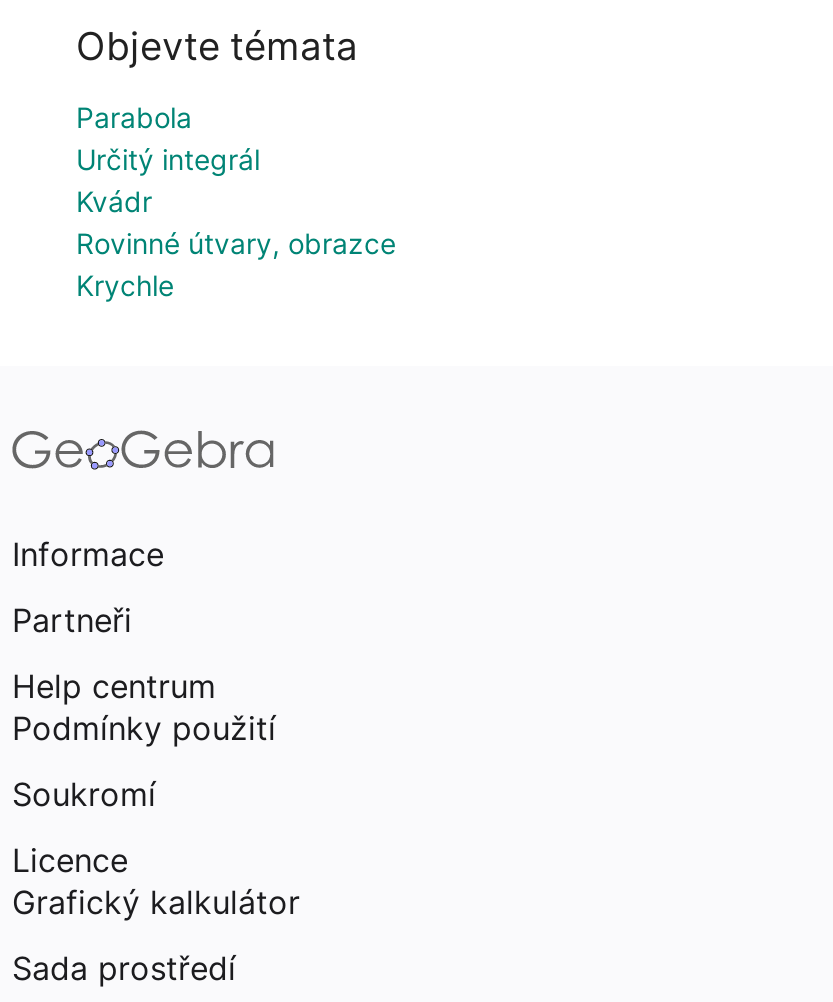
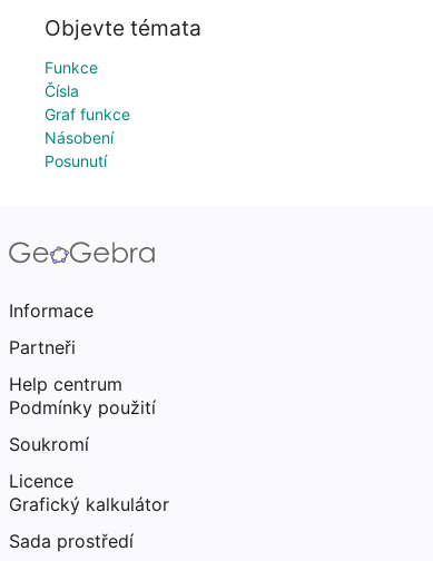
- Parabola
- Určitý integrál
- Kvádr
- Rovinné útvary, obrazce
- Krychle
+ Funkce
+ Čísla
+ Graf funkce
+ Násobení
+ Posunutí
